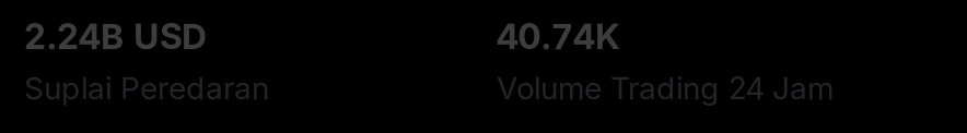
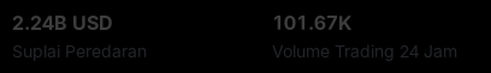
- 40.74K
+ 101.67K
